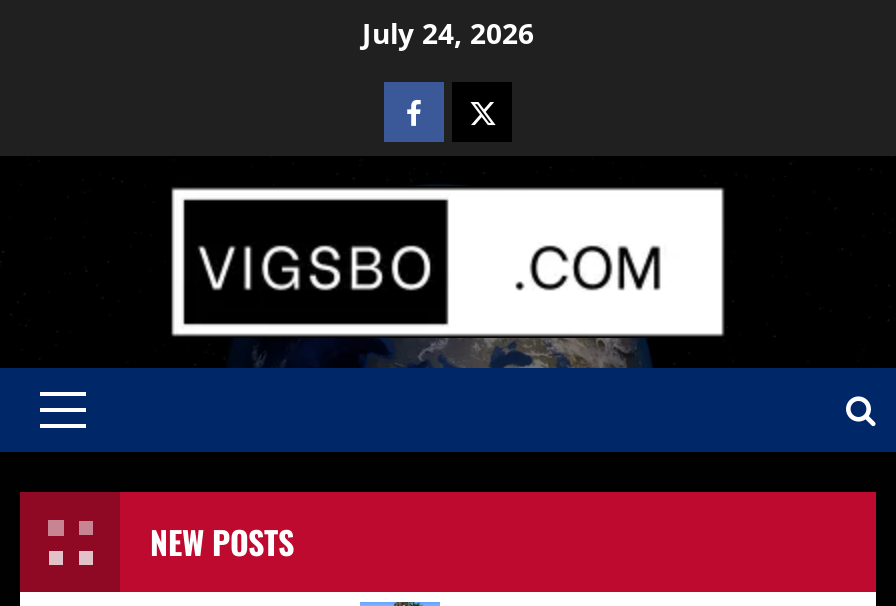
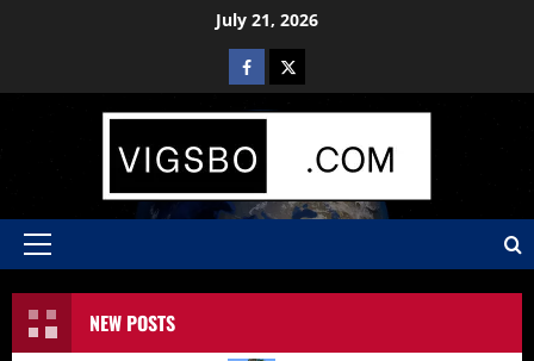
- July 24, 2026
+ July 21, 2026
